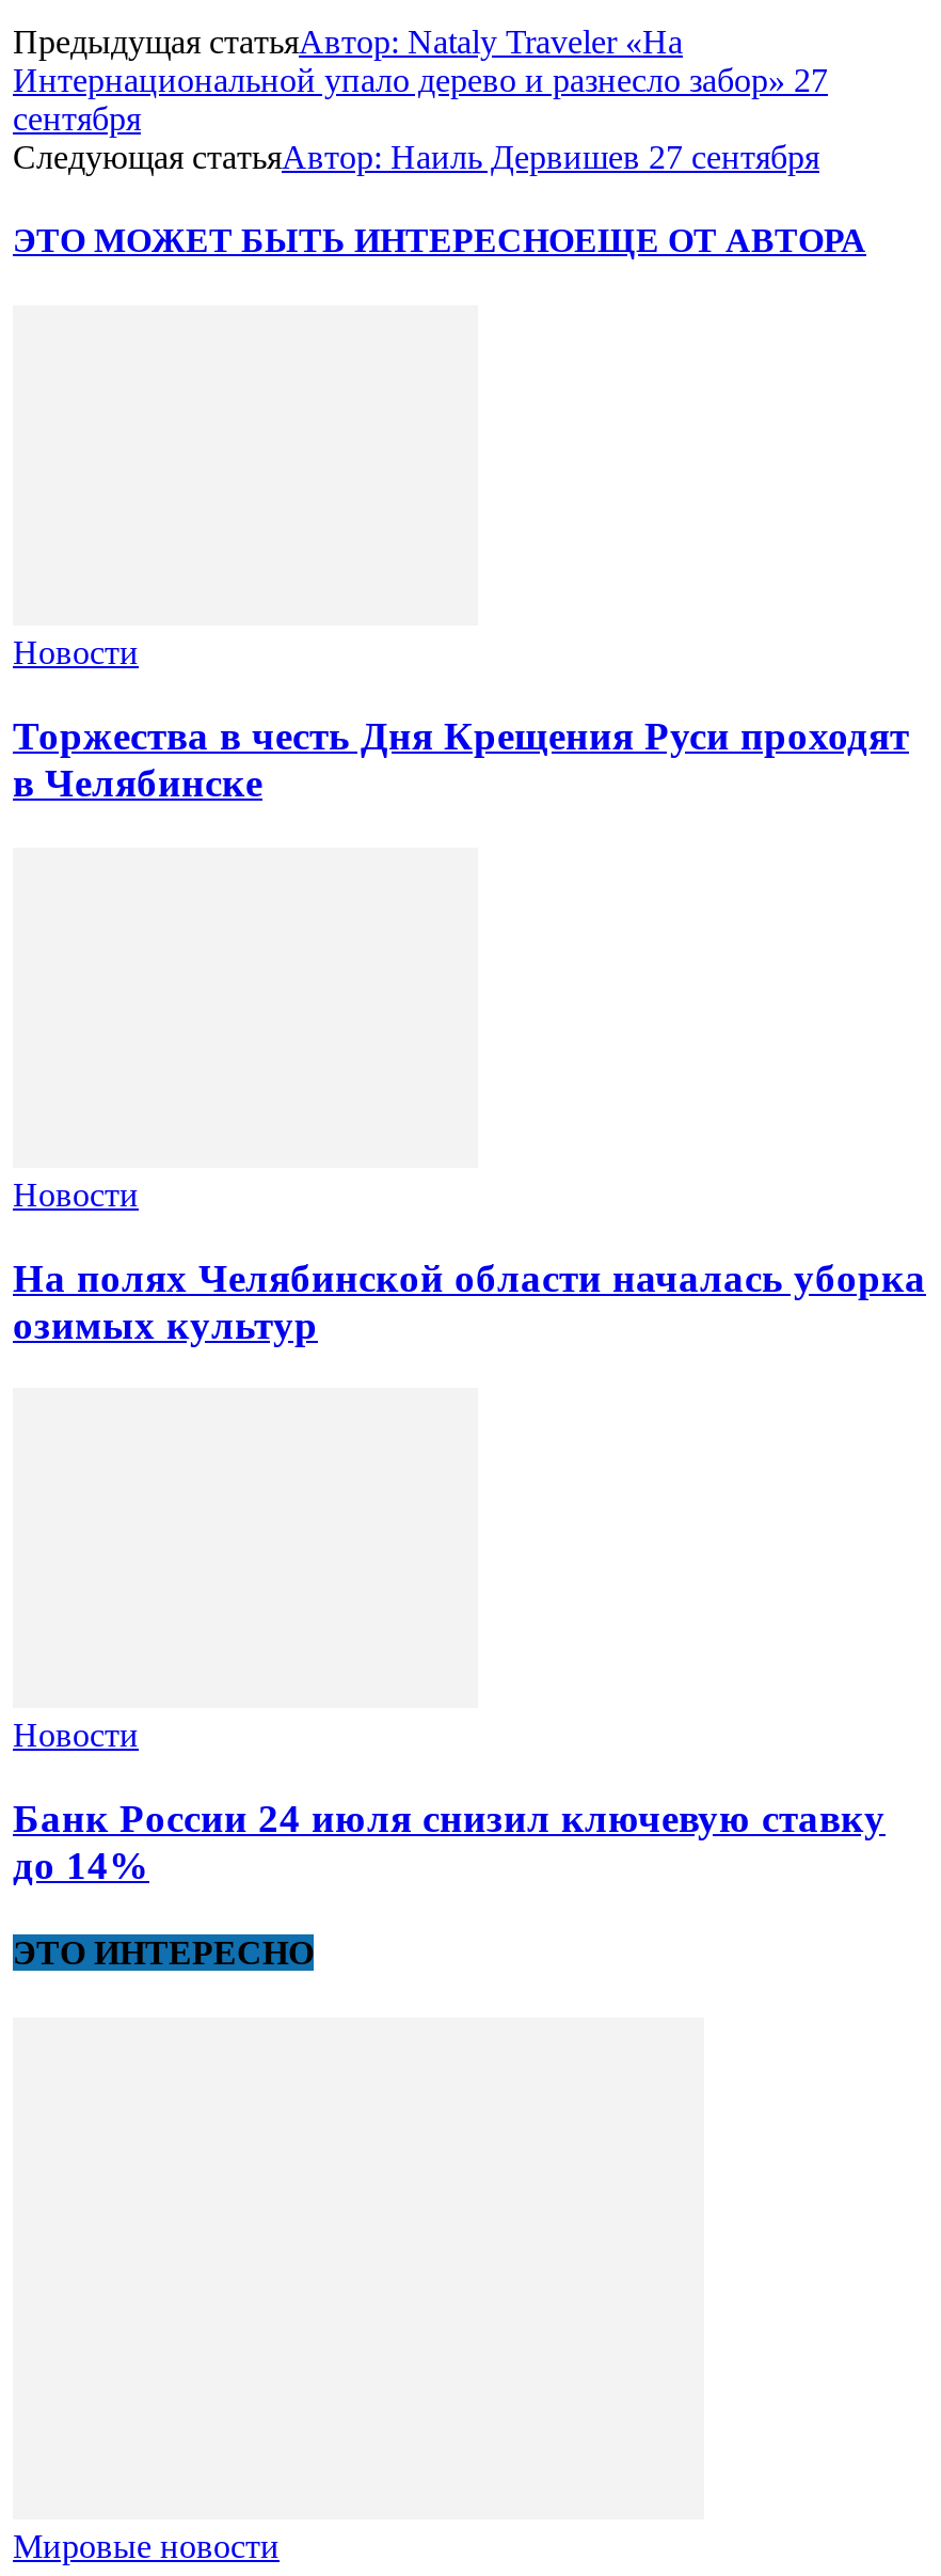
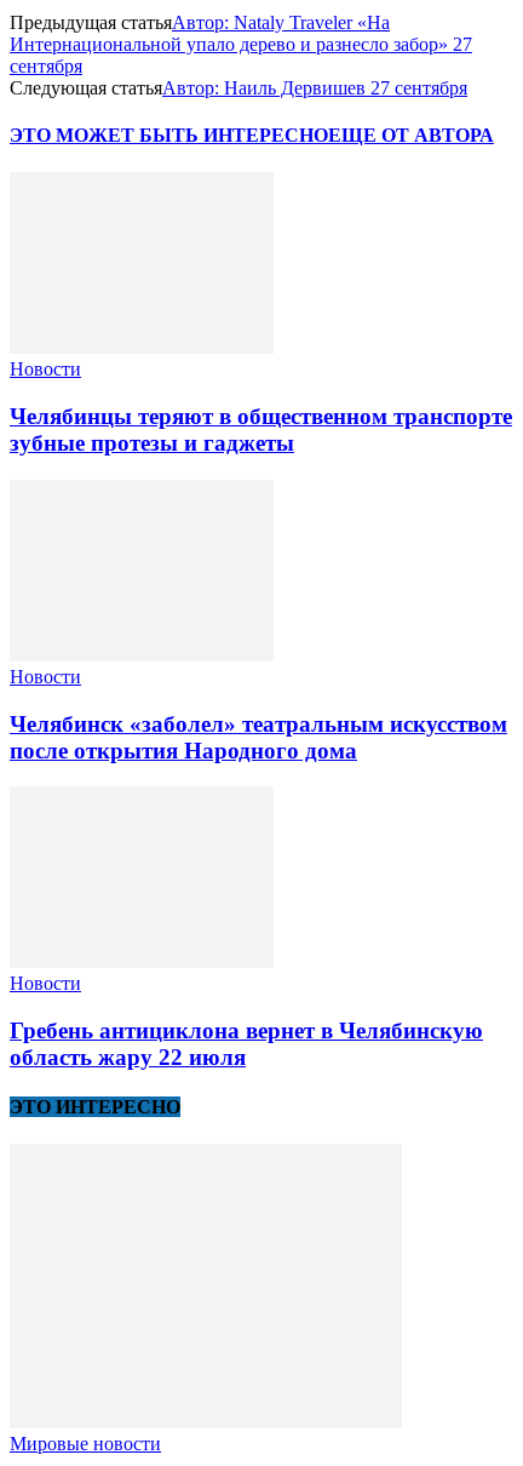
- Торжества в честь Дня Крещения Руси проходят
- в Челябинске
+ Челябинцы теряют в общественном транспорте
+ зубные протезы и гаджеты

- На полях Челябинской области началась уборка
- озимых культур
+ Челябинск «заболел» театральным искусством
+ после открытия Народного дома

- Банк России 24 июля снизил ключевую ставку
- до 14%
+ Гребень антициклона вернет в Челябинскую
+ область жару 22 июля
